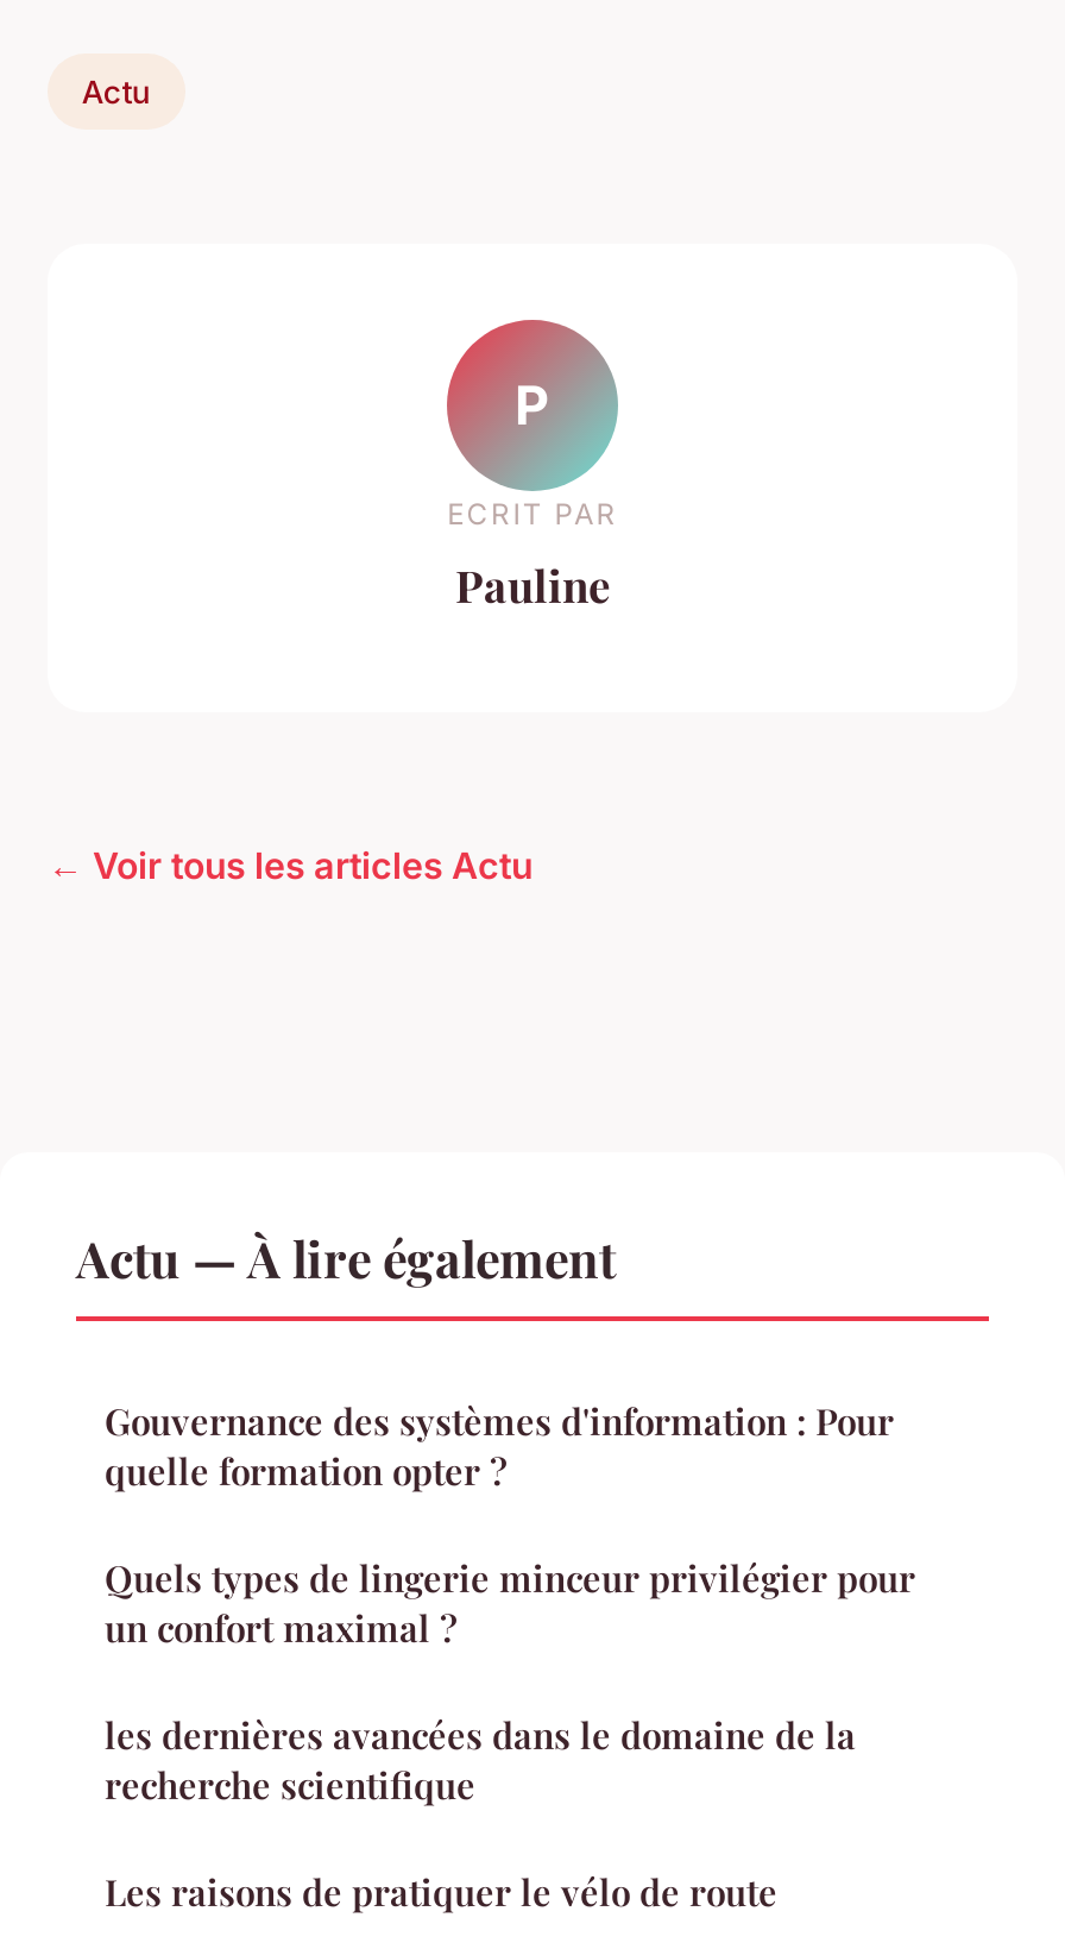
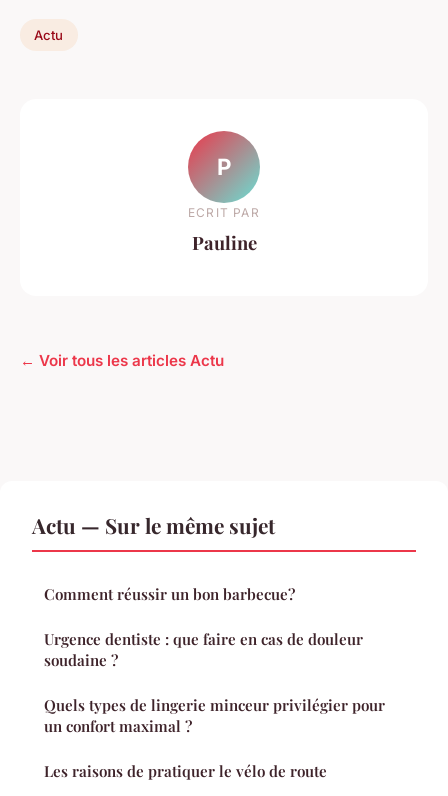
- Actu — À lire également
- Gouvernance des systèmes d'information : Pour
- quelle formation opter ?
+ Actu — Sur le même sujet
+ Comment réussir un bon barbecue?
+ Urgence dentiste : que faire en cas de douleur
+ soudaine ?

moved down: Quels types de lingerie minceur privilégier pour | un confort maximal ?

- les dernières avancées dans le domaine de la
- recherche scientifique
